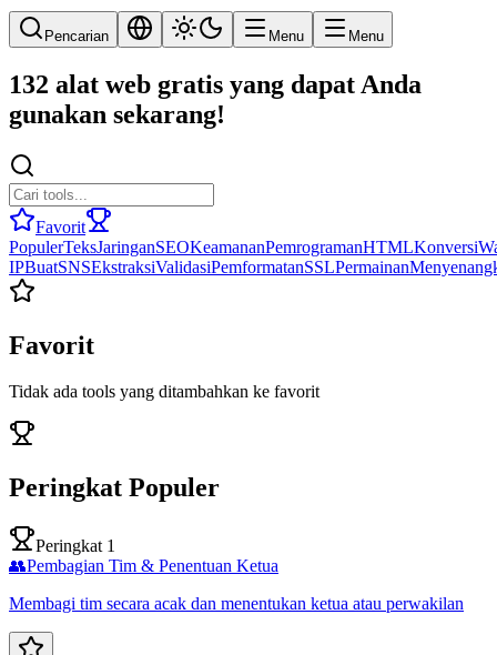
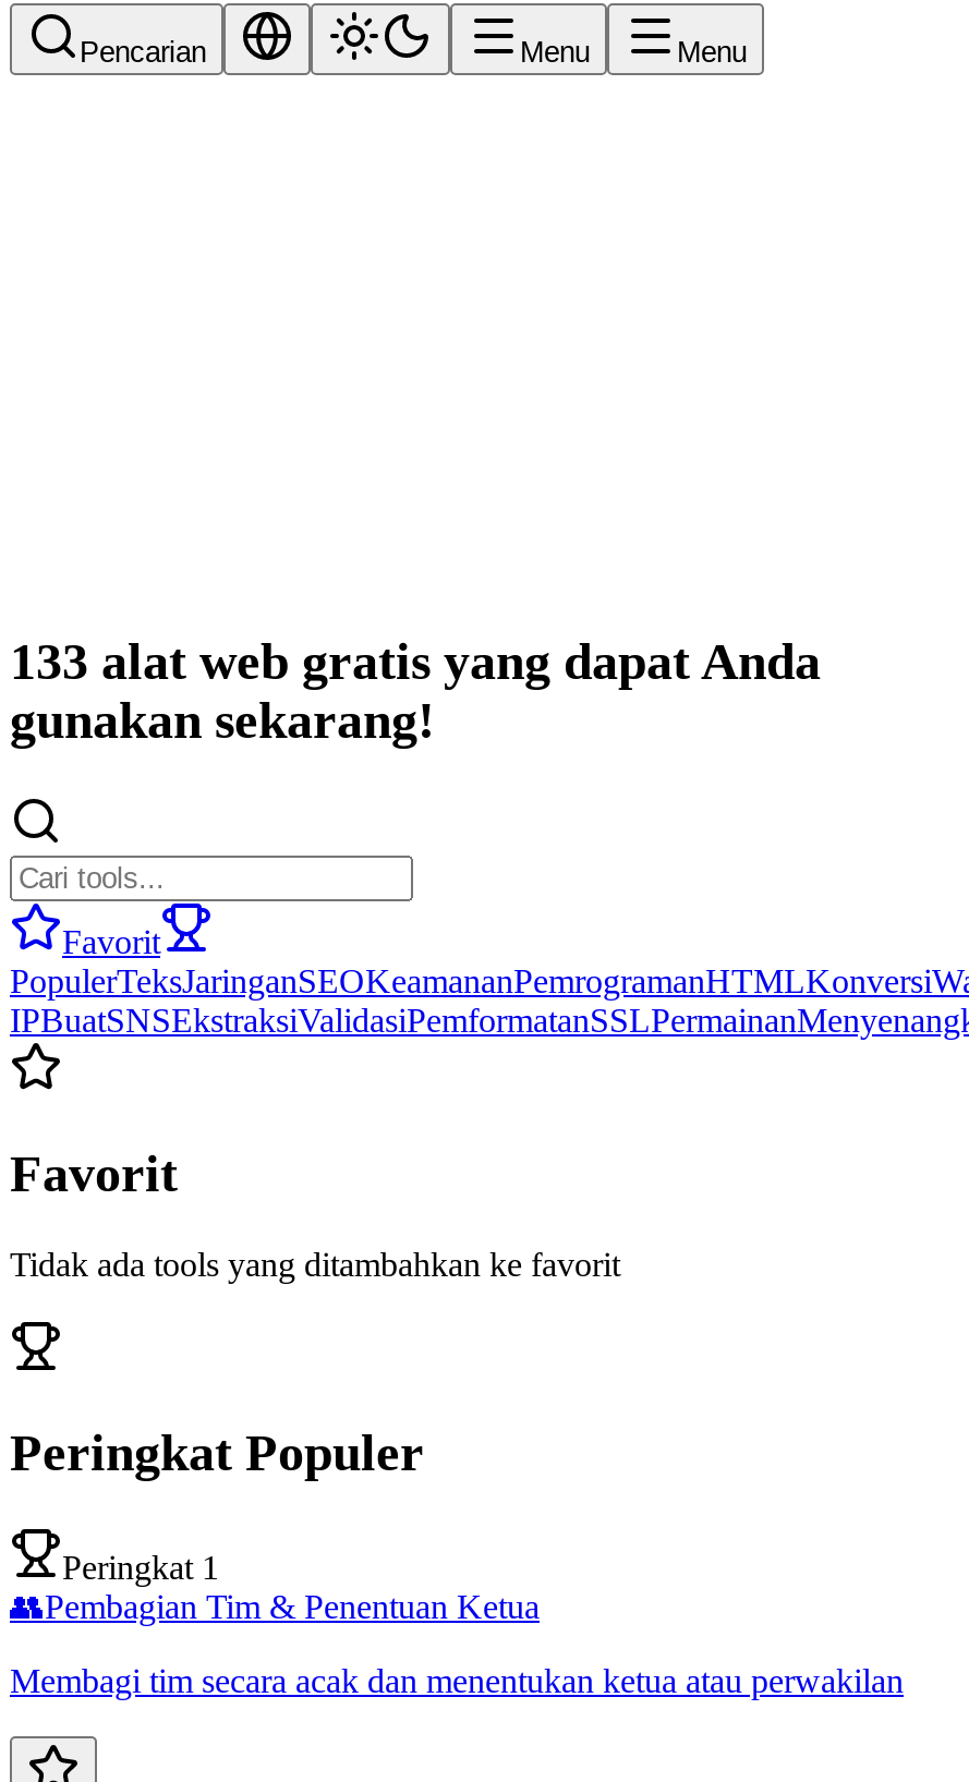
- 132 alat web gratis yang dapat Anda
+ 133 alat web gratis yang dapat Anda
